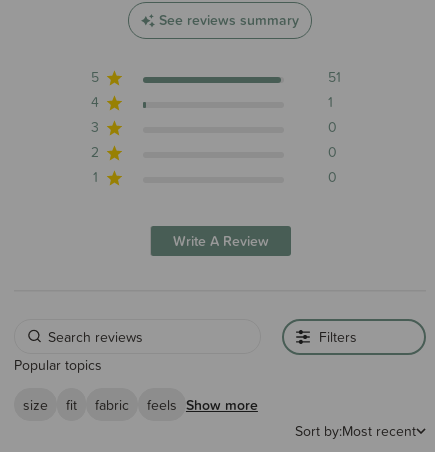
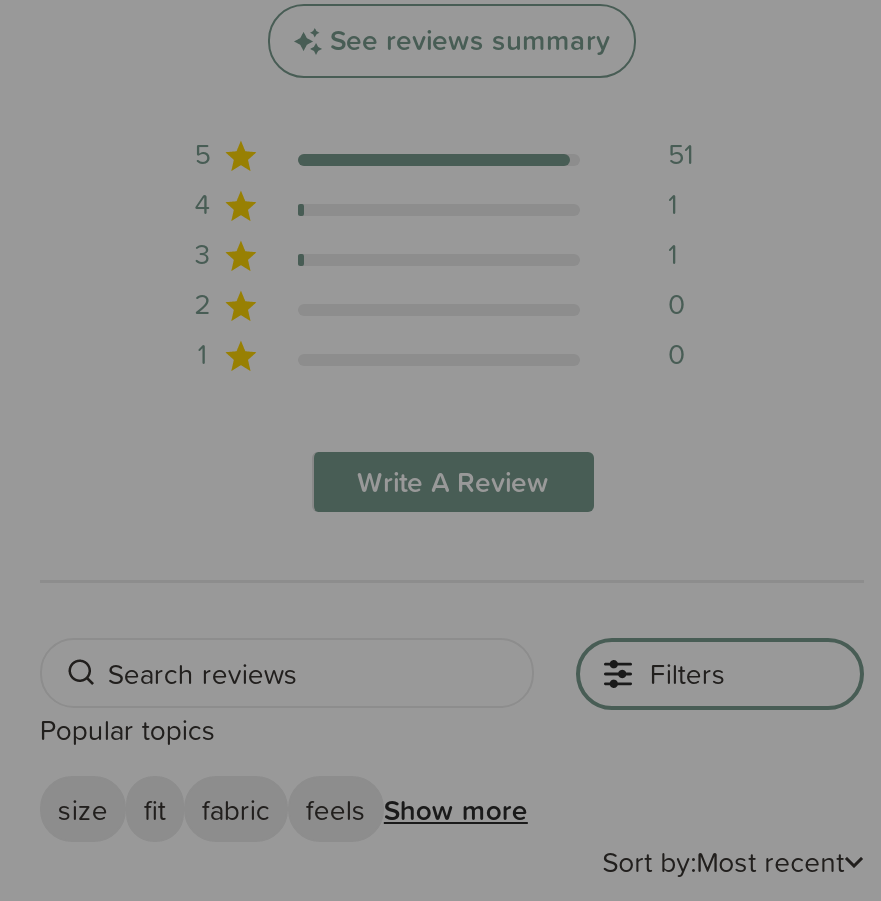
- 0
+ 1
